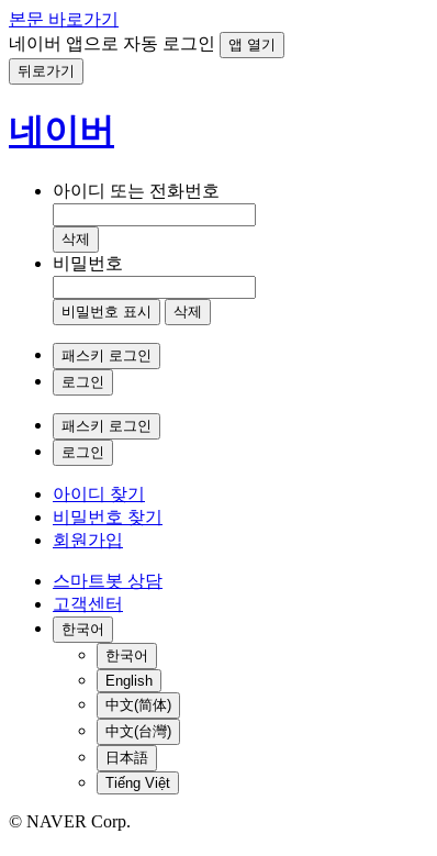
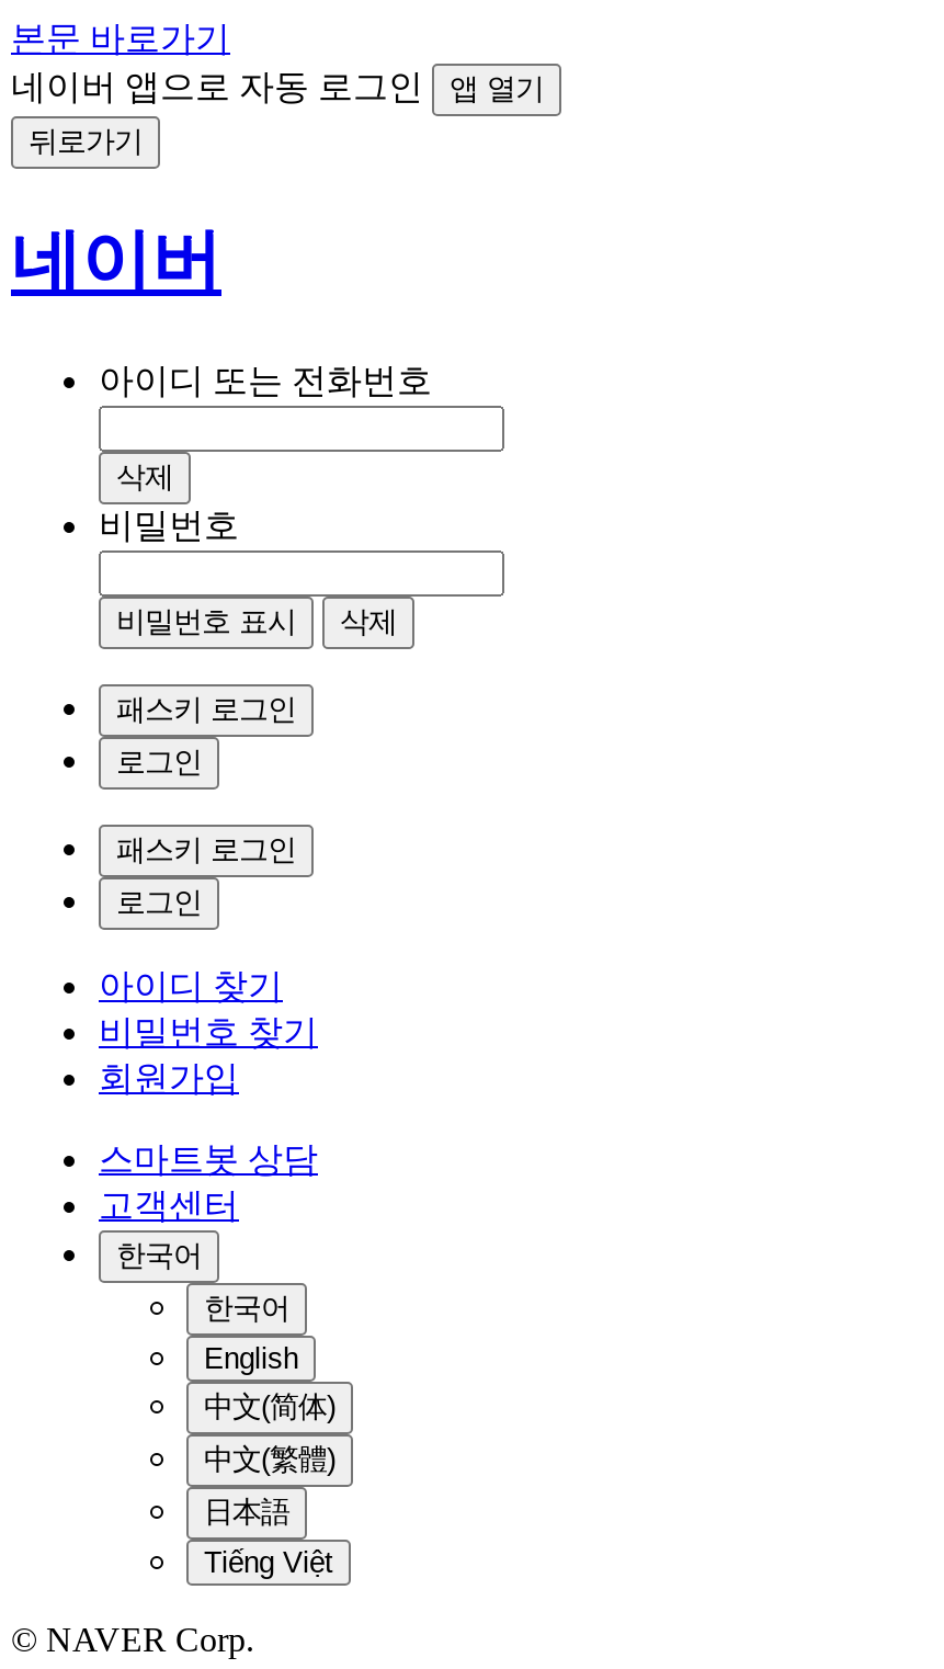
- 中文(台灣)
+ 中文(繁體)
